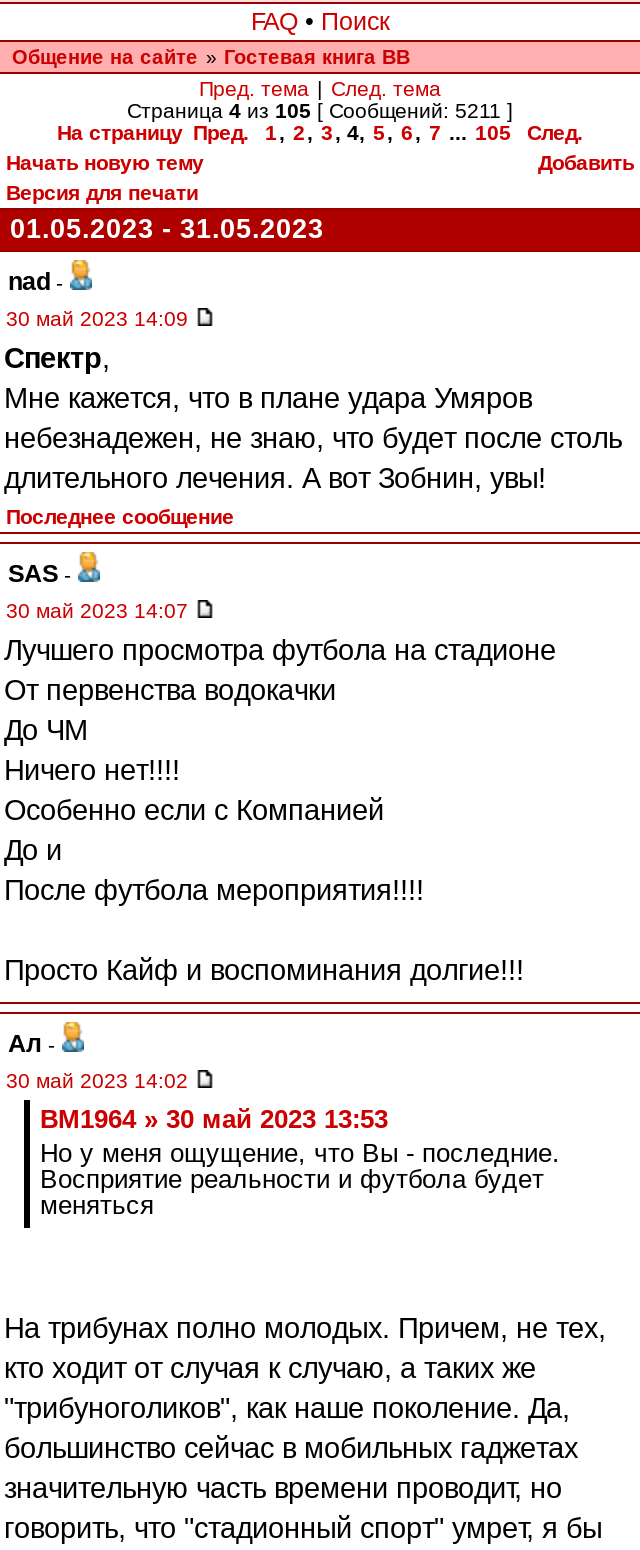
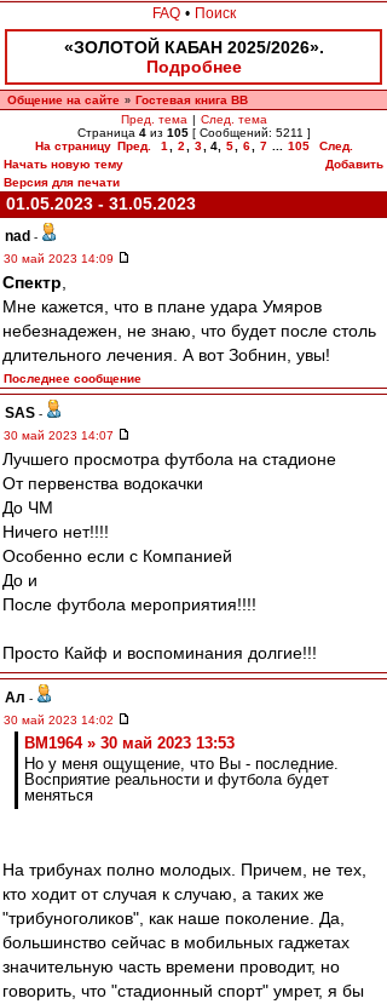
+ «ЗОЛОТОЙ КАБАН 2025/2026».
+ Подробнее
